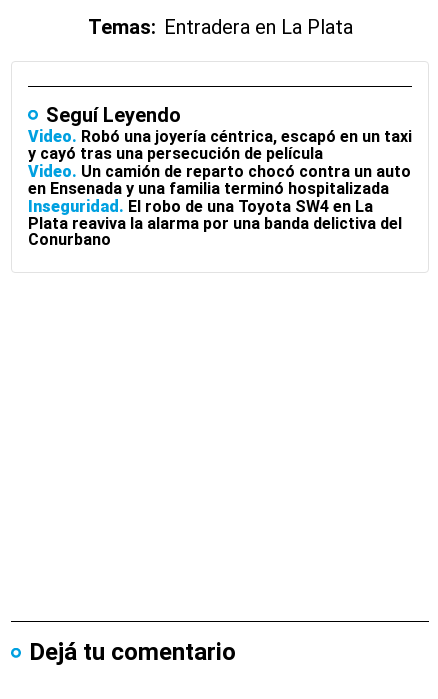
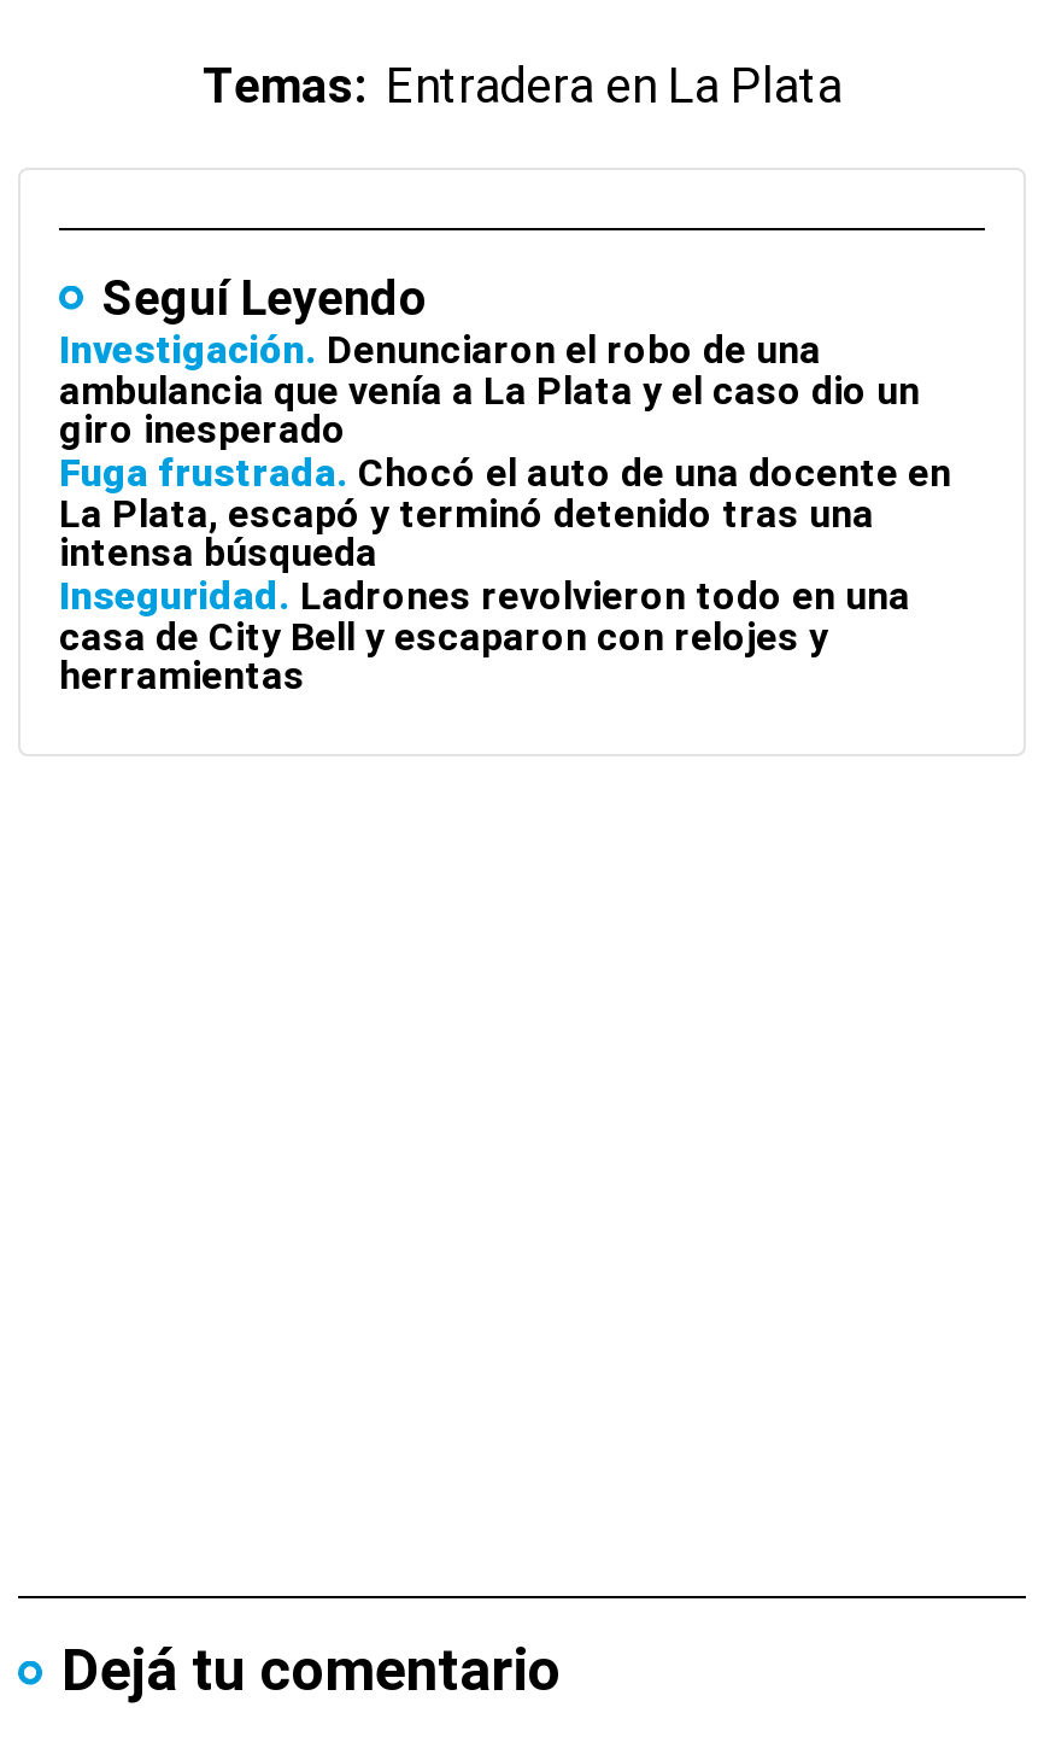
- Video Robó una joyería céntrica, escapó en un taxi
- y cayó tras una persecución de película
- Video Un camión de reparto chocó contra un auto
- en Ensenada y una familia terminó hospitalizada
- Inseguridad El robo de una Toyota SW4 en La
- Plata reaviva la alarma por una banda delictiva del
- Conurbano
+ Investigación Denunciaron el robo de una
+ ambulancia que venía a La Plata y el caso dio un
+ giro inesperado
+ Fuga frustrada Chocó el auto de una docente en
+ La Plata, escapó y terminó detenido tras una
+ intensa búsqueda
+ Inseguridad Ladrones revolvieron todo en una
+ casa de City Bell y escaparon con relojes y
+ herramientas
